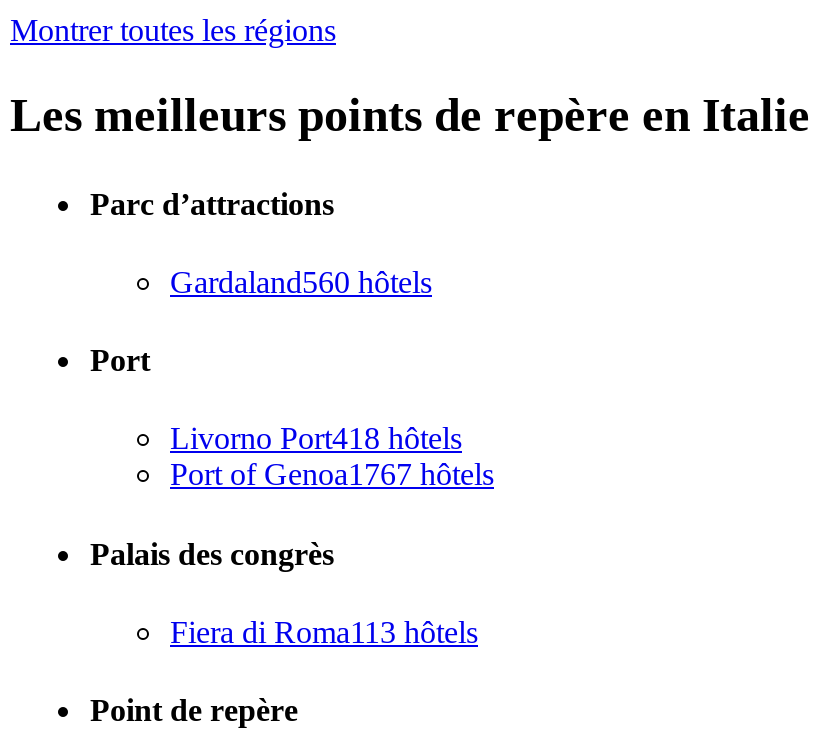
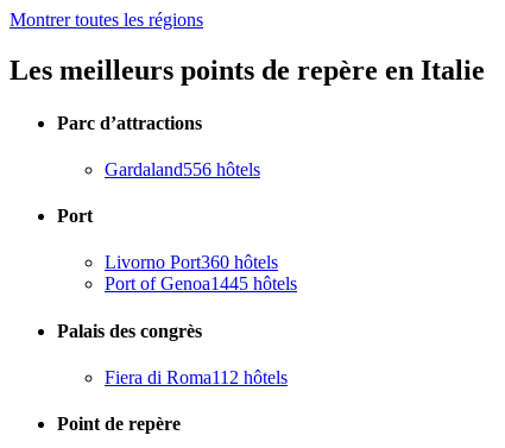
- Gardaland560 hôtels
+ Gardaland556 hôtels

- Livorno Port418 hôtels
+ Livorno Port360 hôtels

- Port of Genoa1767 hôtels
+ Port of Genoa1445 hôtels

- Fiera di Roma113 hôtels
+ Fiera di Roma112 hôtels
